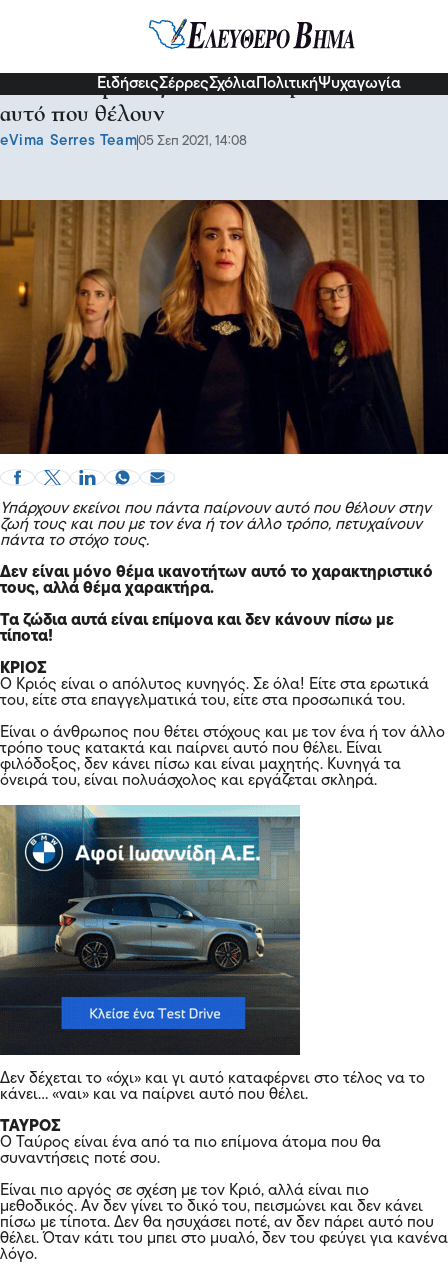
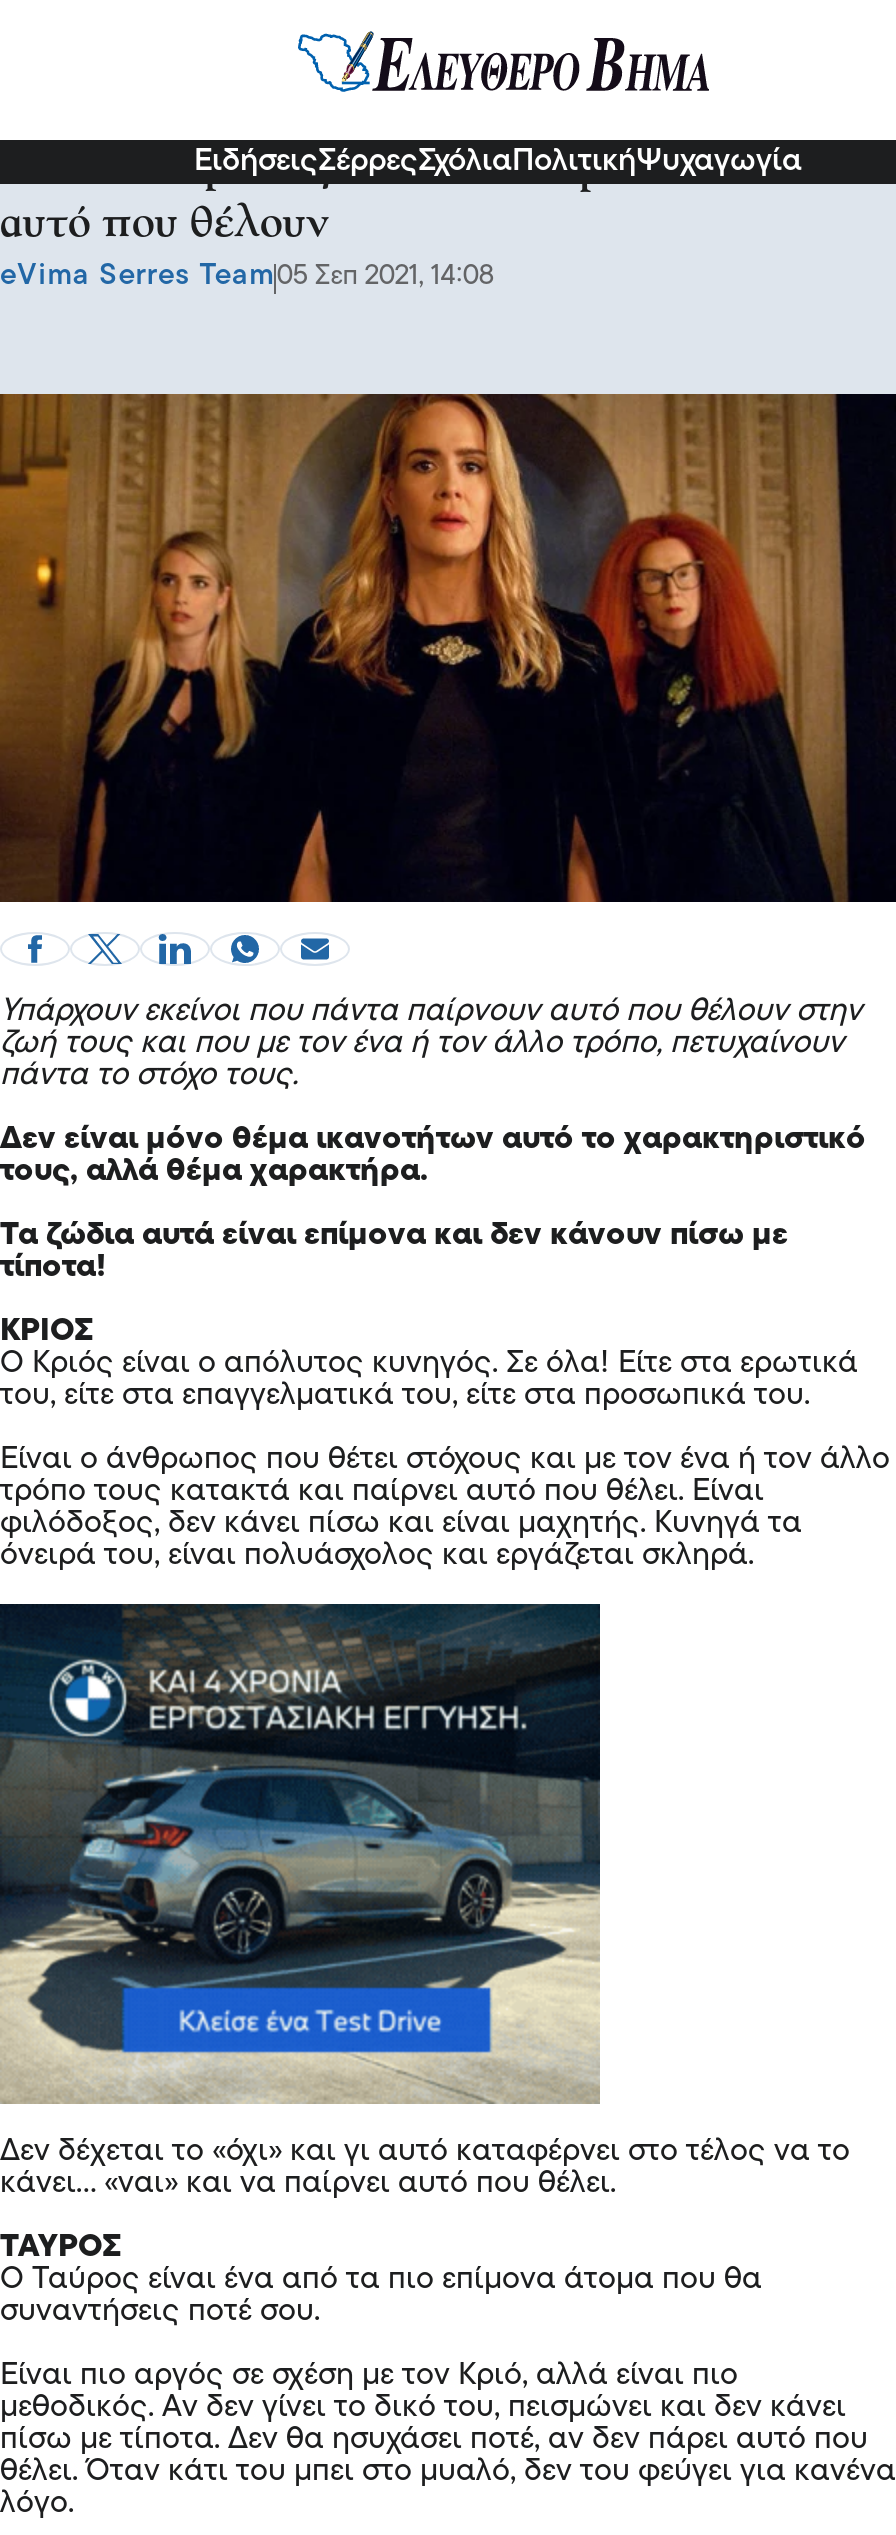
- [image]
+ [image]
